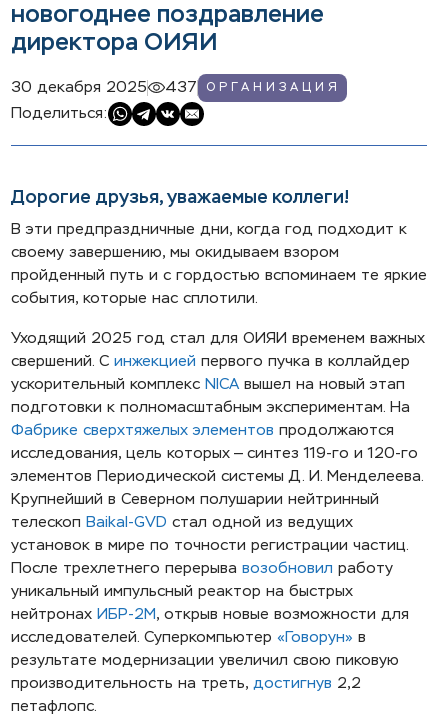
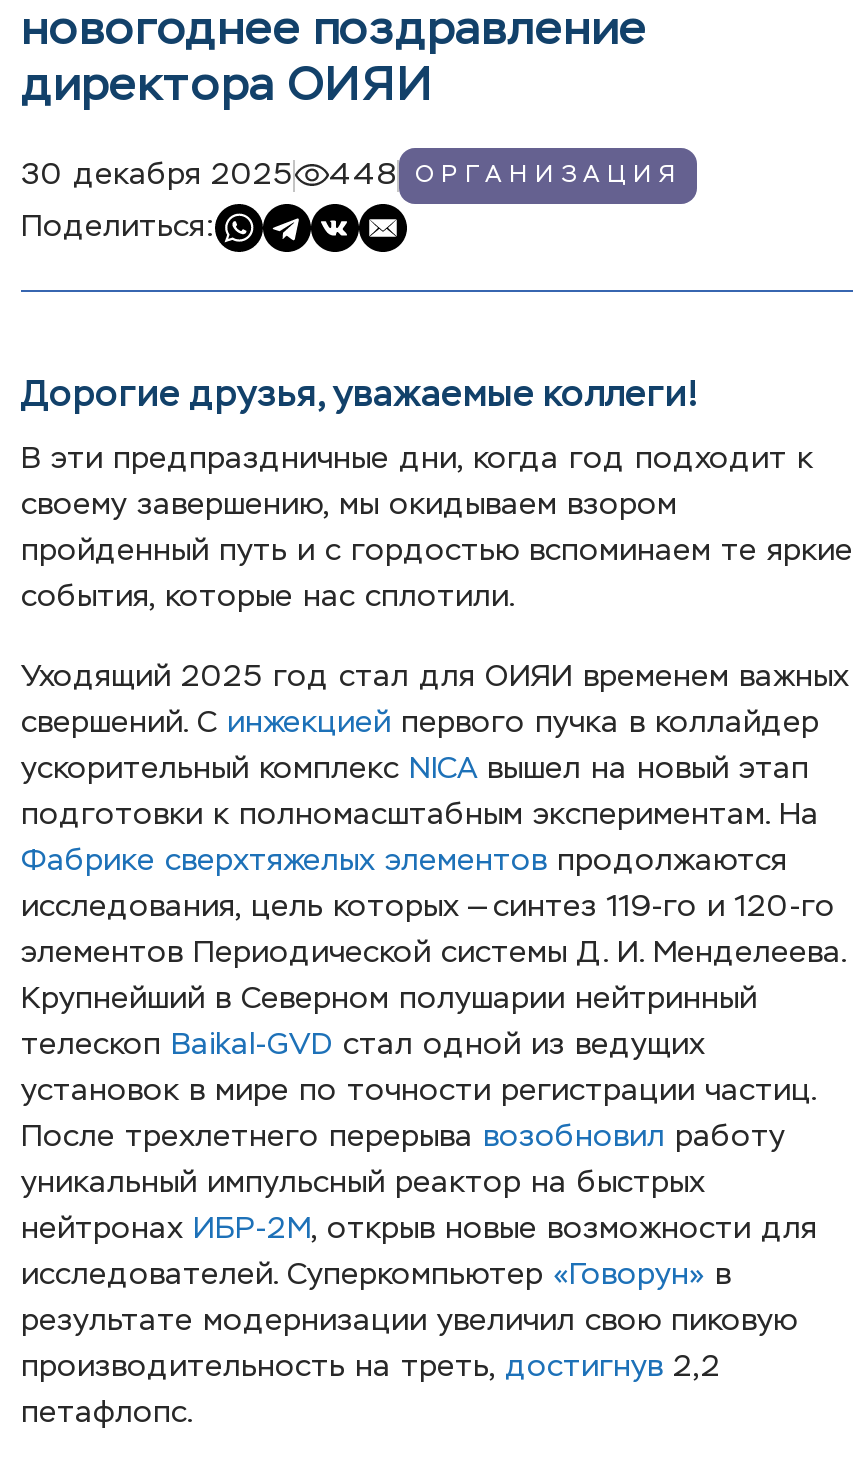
- 30 декабря 2025 437 ОРГАНИЗАЦИЯ
+ 30 декабря 2025 448 ОРГАНИЗАЦИЯ
